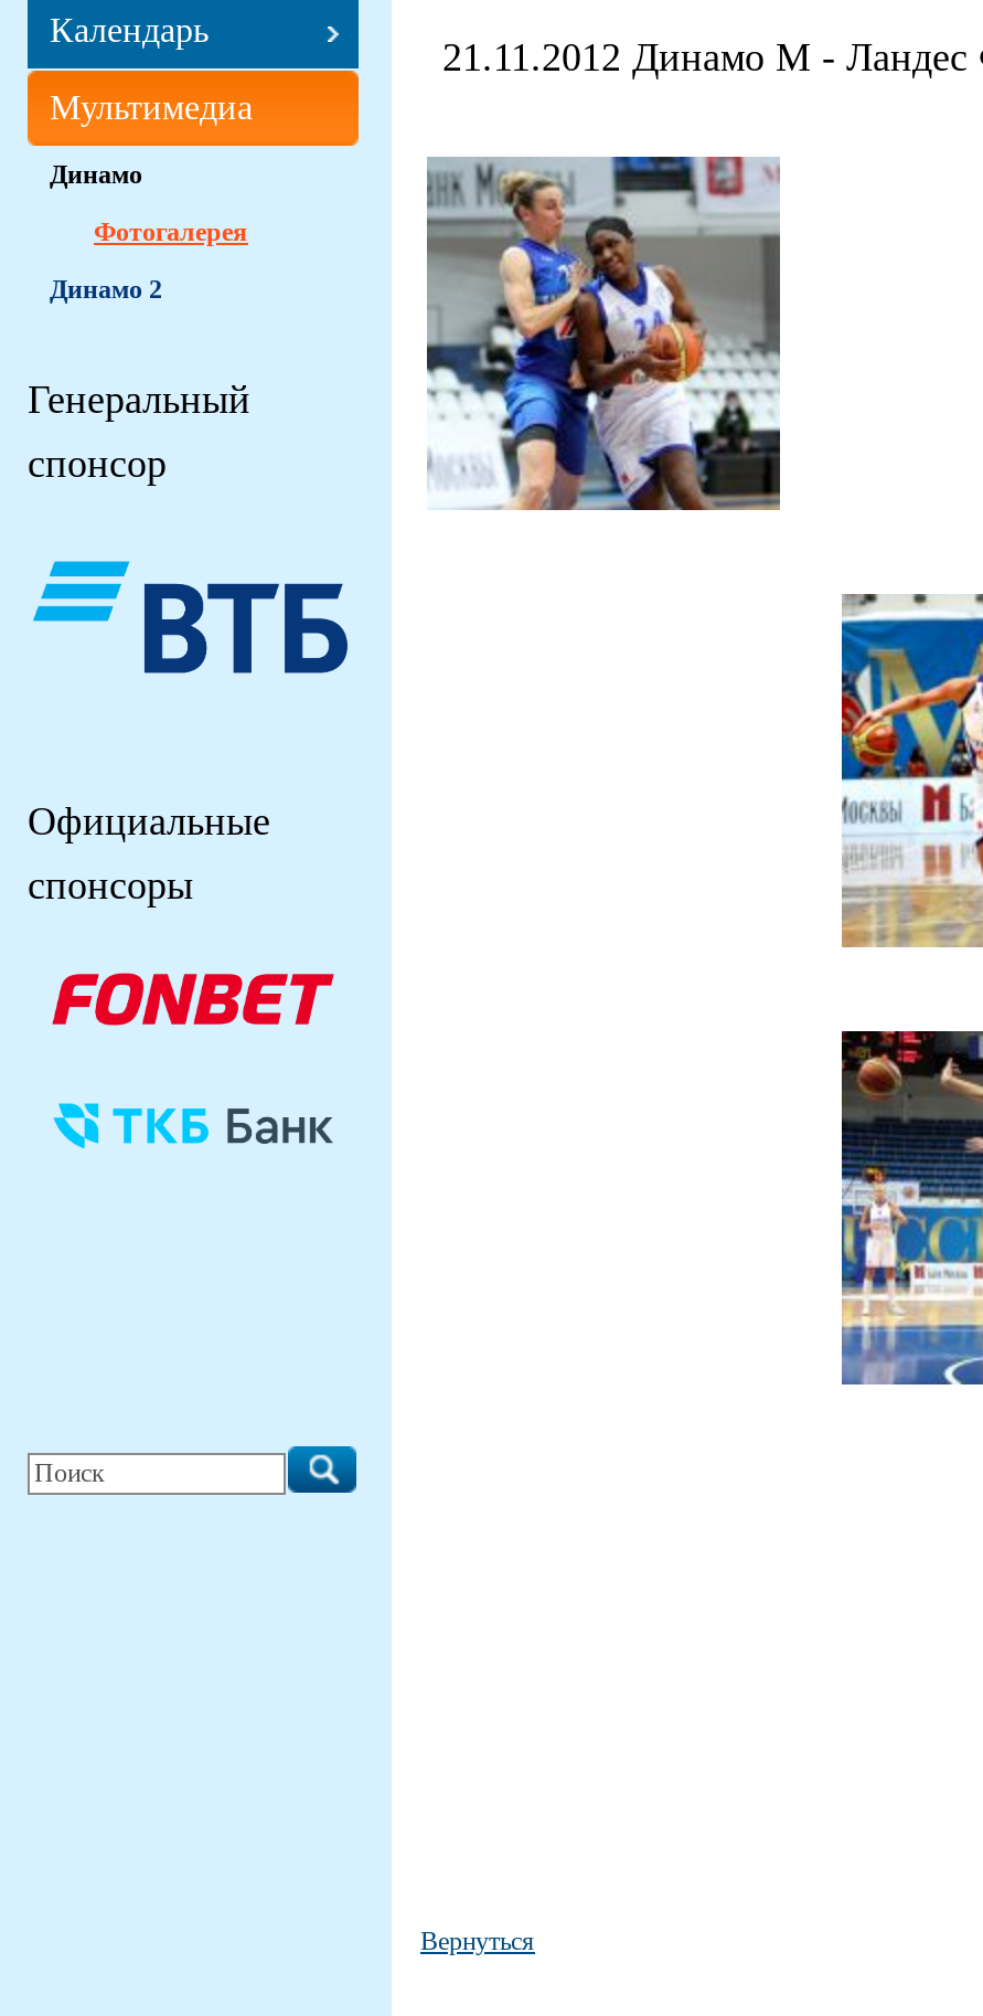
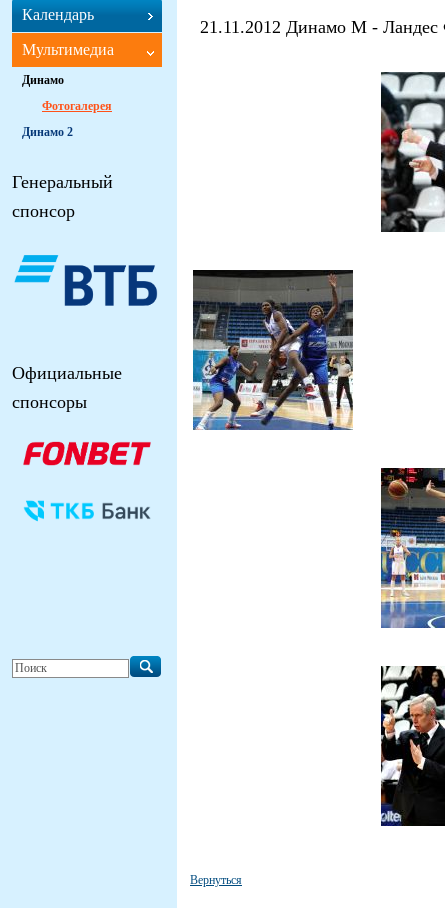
+ [image]

- [image]

+ [image]

- [image]

+ [image]
